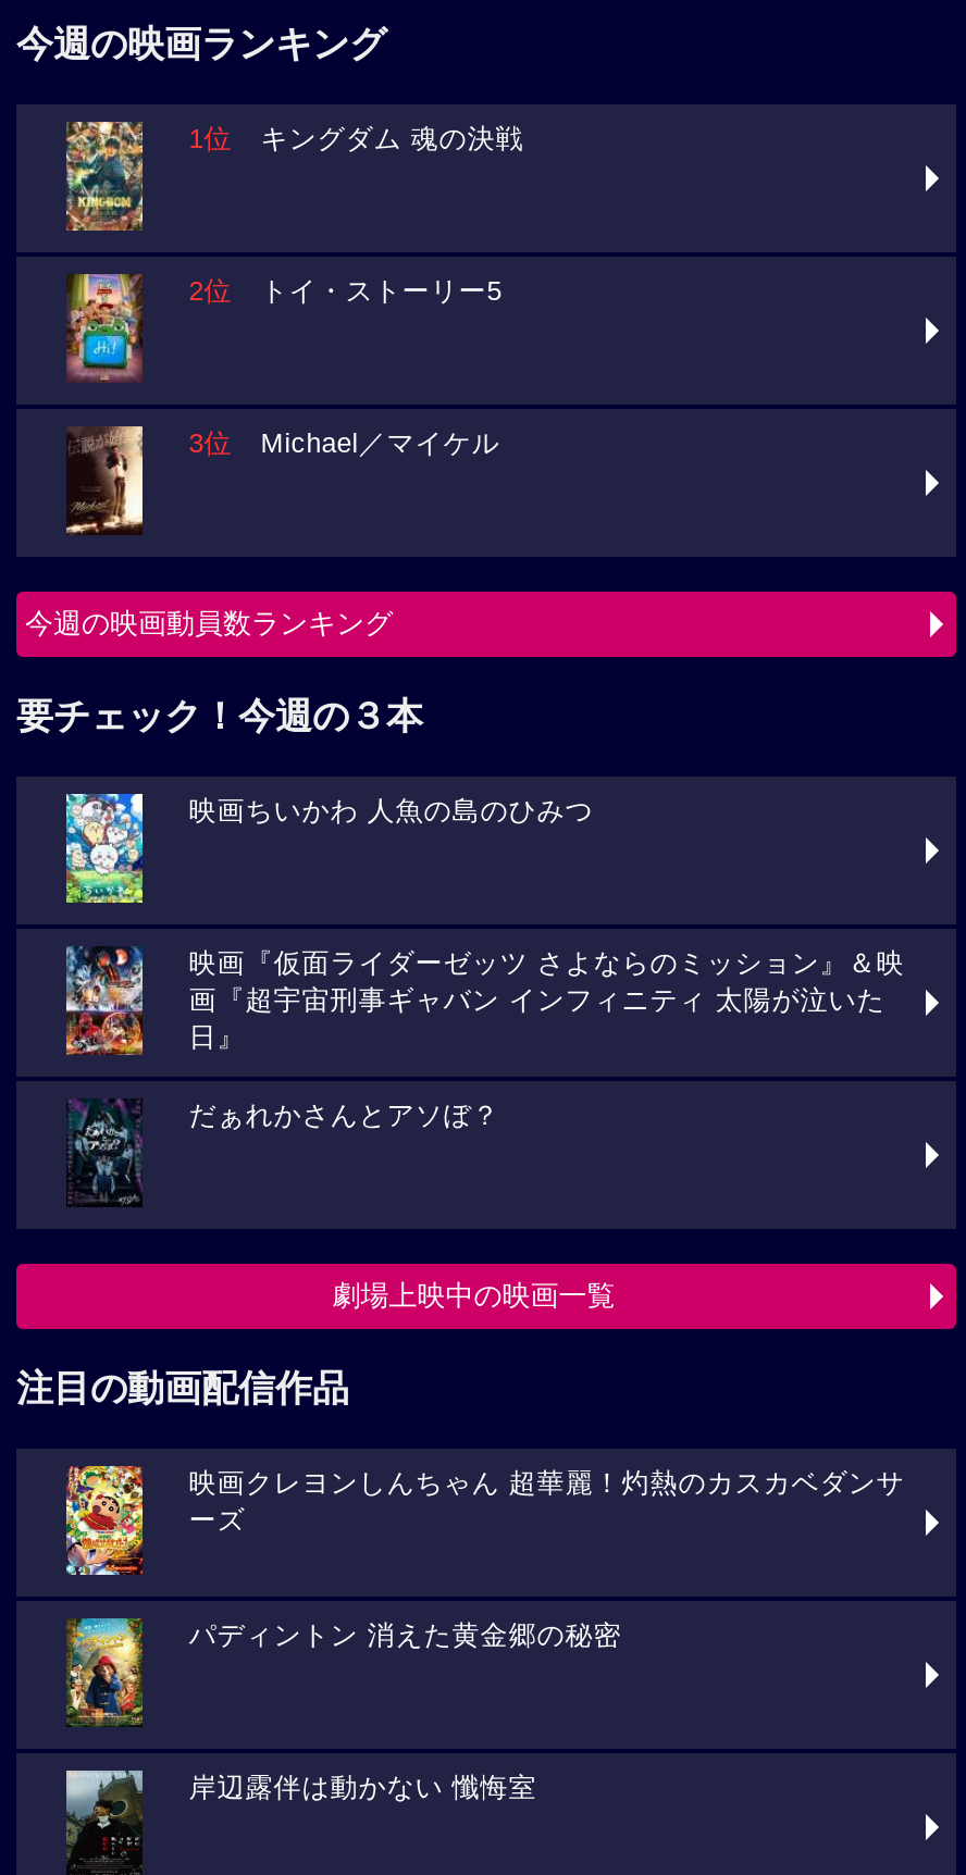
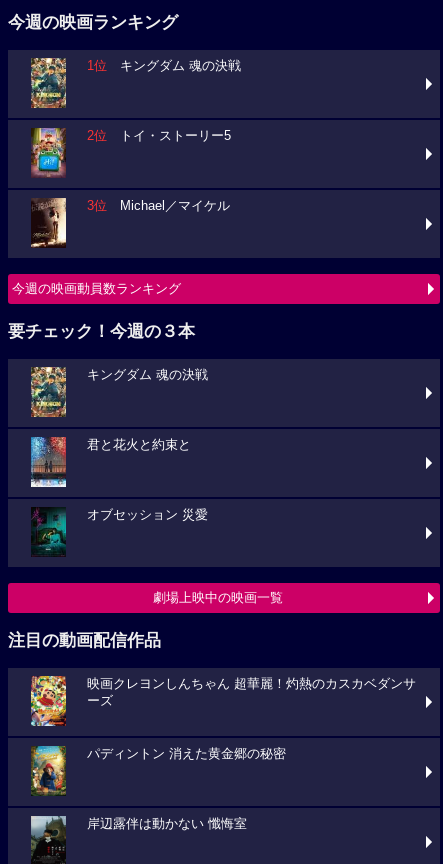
- [image]
- 映画ちいかわ 人魚の島のひみつ
+ [image]
+ キングダム 魂の決戦

- [image]
- 映画『仮面ライダーゼッツ さよならのミッション』＆映
- 画『超宇宙刑事ギャバン インフィニティ 太陽が泣いた
- 日』
+ [image]
+ 君と花火と約束と

- [image]
- だぁれかさんとアソぼ？
+ [image]
+ オブセッション 災愛
